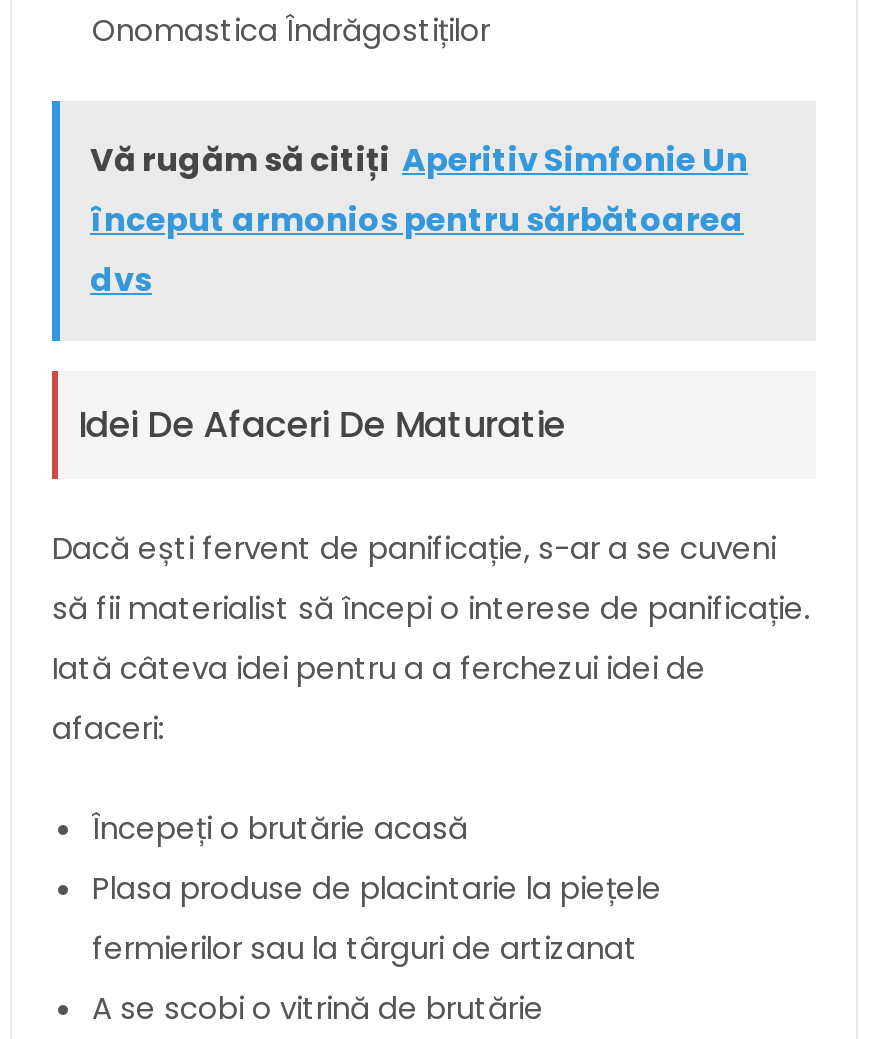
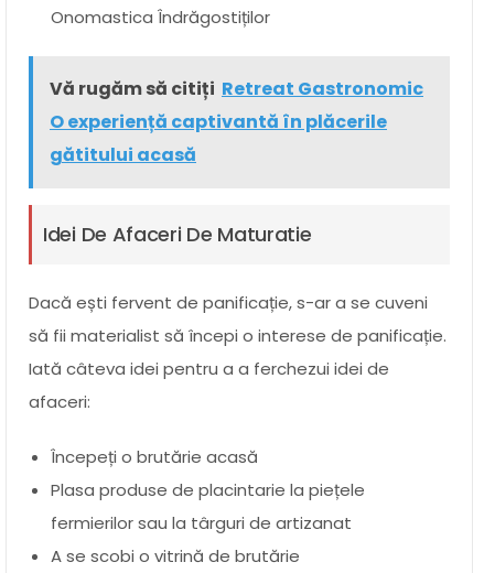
- Vă rugăm să citiți Aperitiv Simfonie Un
- început armonios pentru sărbătoarea
- dvs
+ Vă rugăm să citiți Retreat Gastronomic
+ O experiență captivantă în plăcerile
+ gătitului acasă
